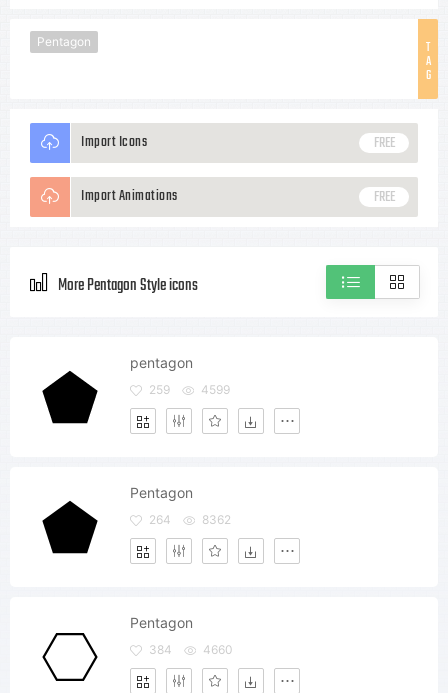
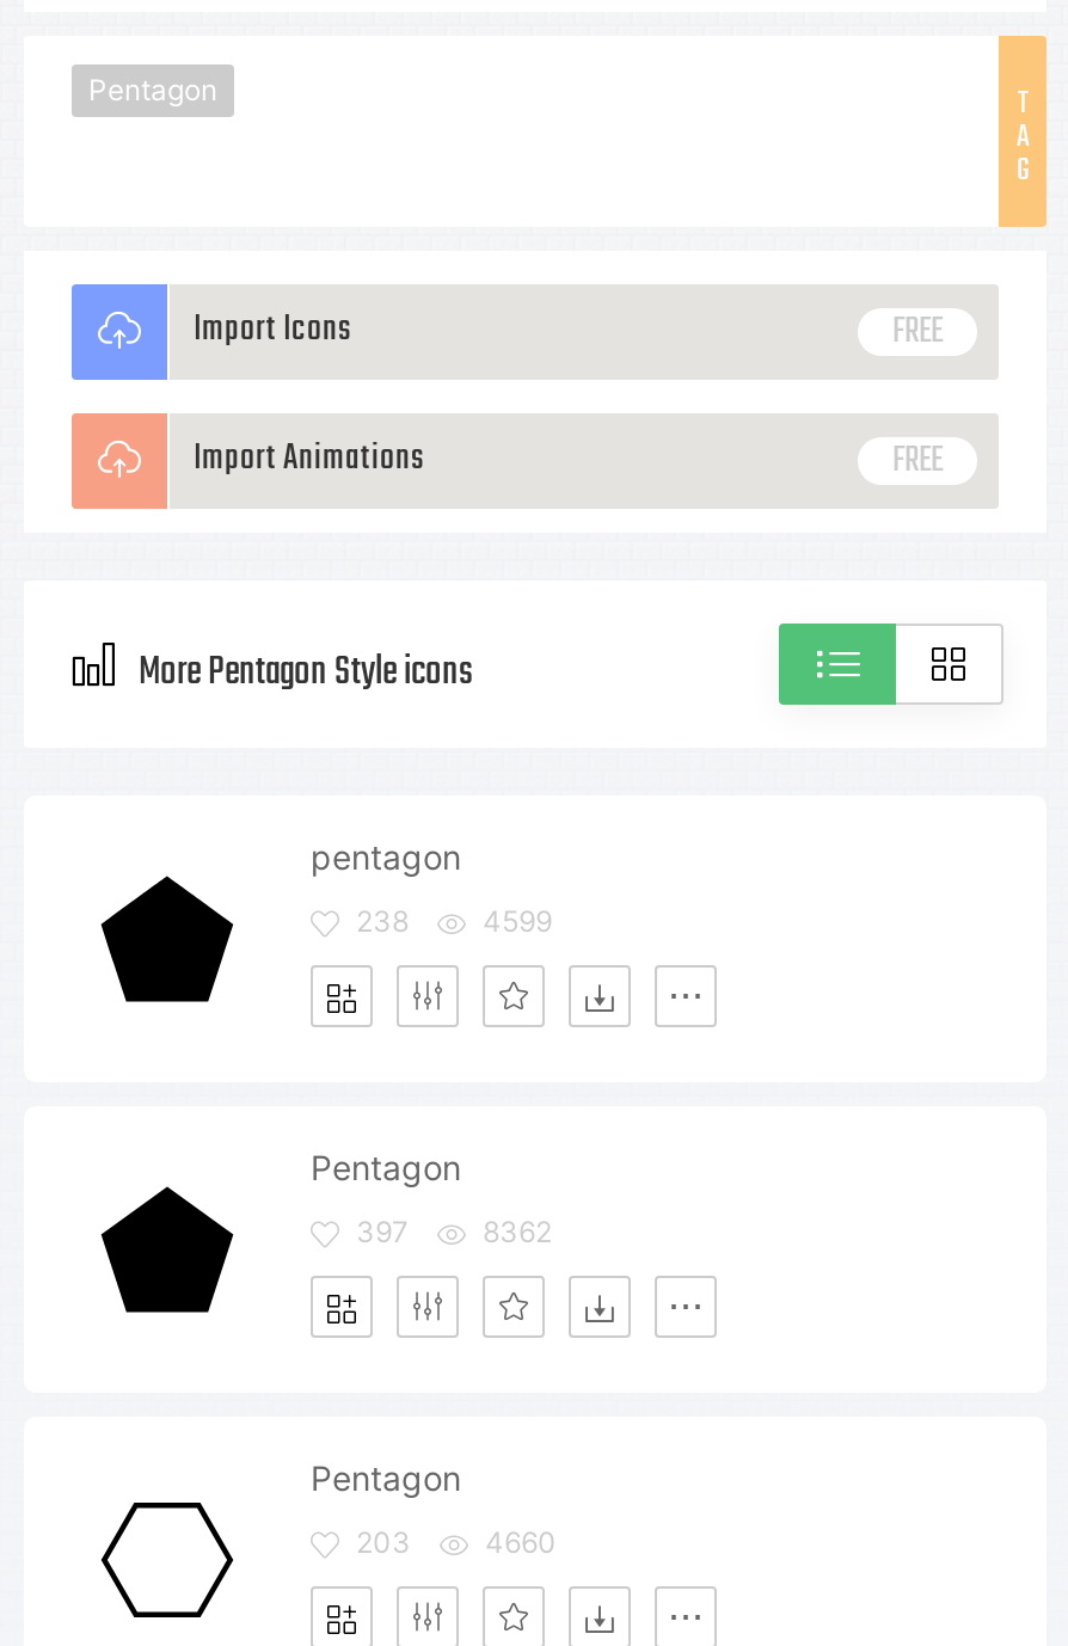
- 259
+ 238

- 264
+ 397

- 384
+ 203
